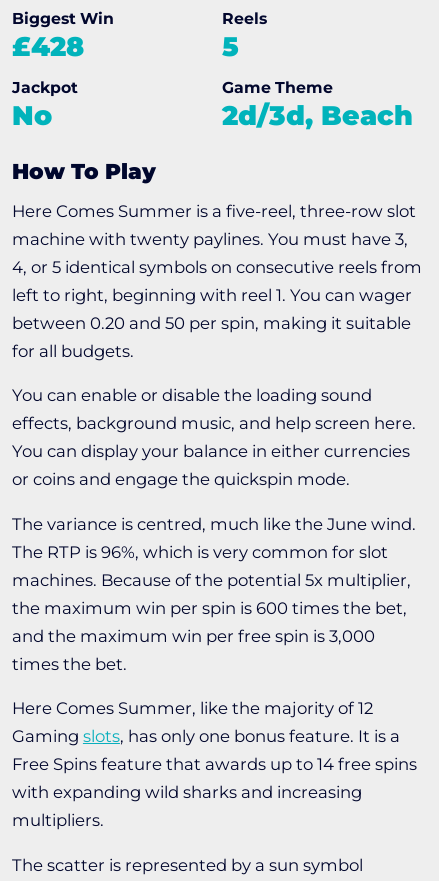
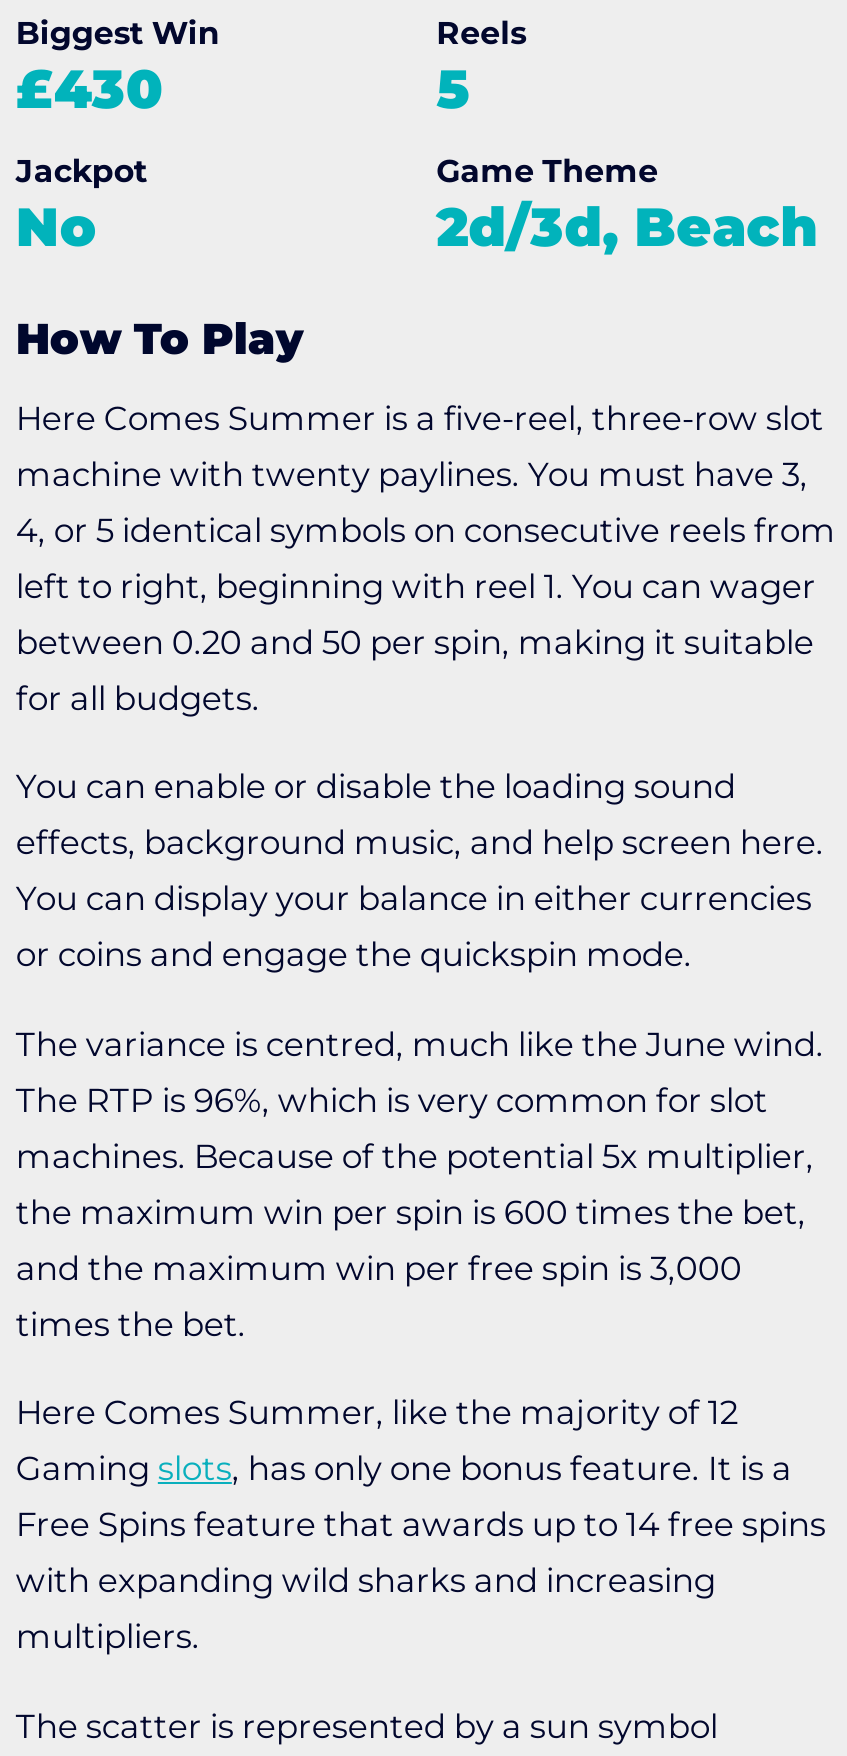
- £428
+ £430
